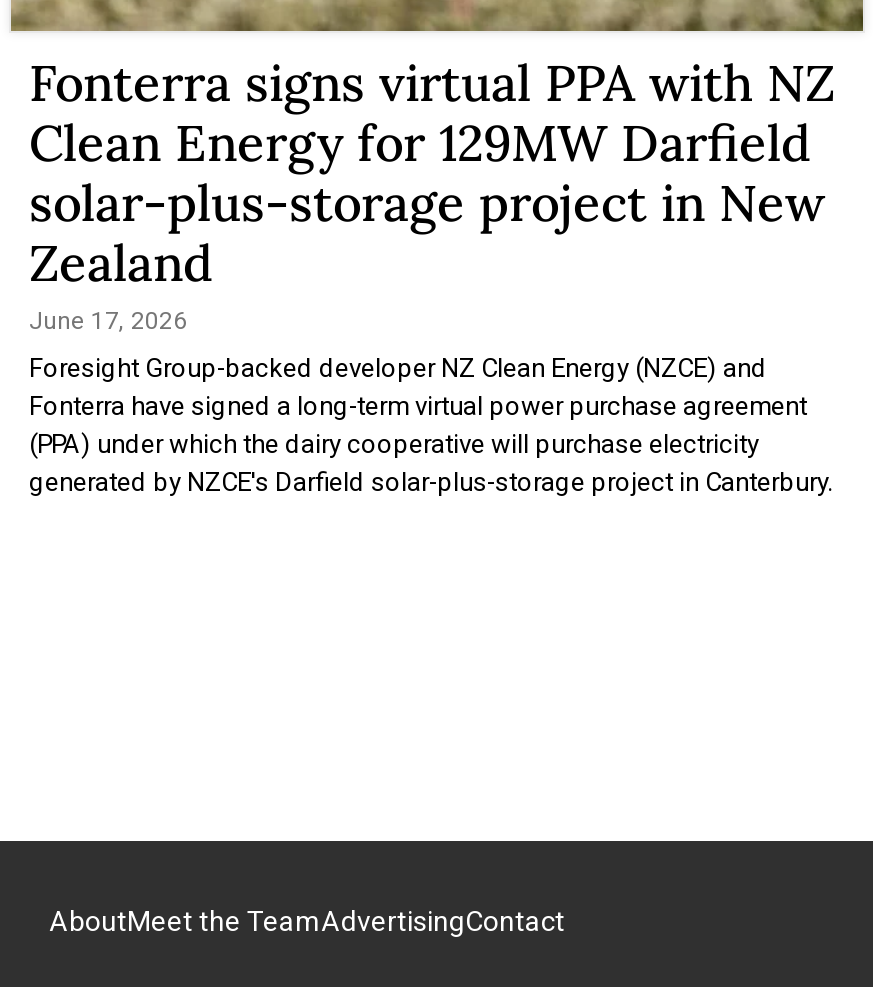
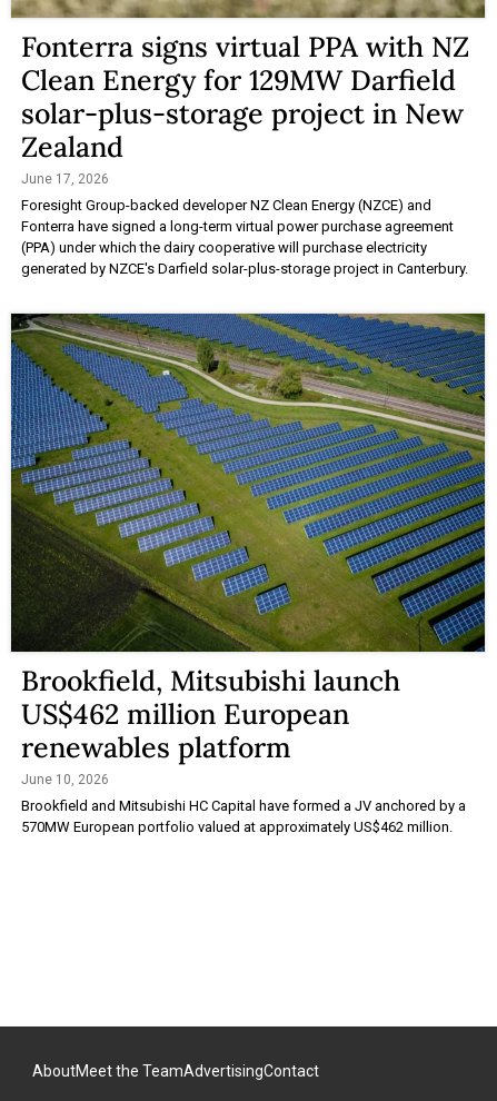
+ [image]
+ Brookfield, Mitsubishi launch
+ US$462 million European
+ renewables platform
+ June 10, 2026
+ Brookfield and Mitsubishi HC Capital have formed a JV anchored by a
+ 570MW European portfolio valued at approximately US$462 million.
